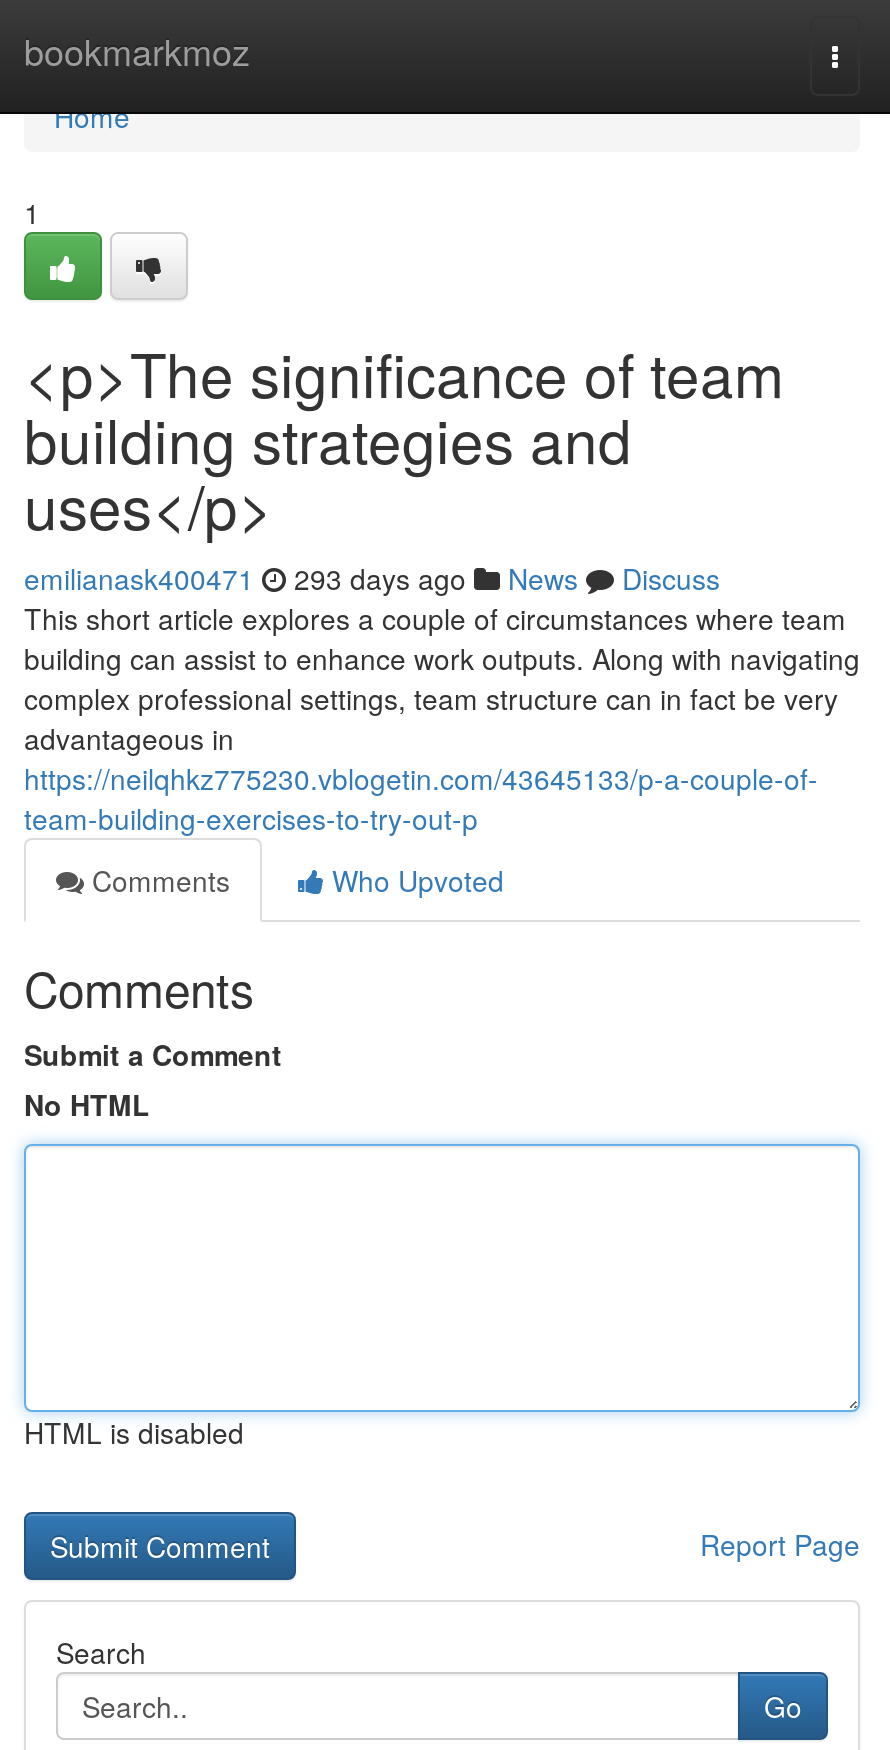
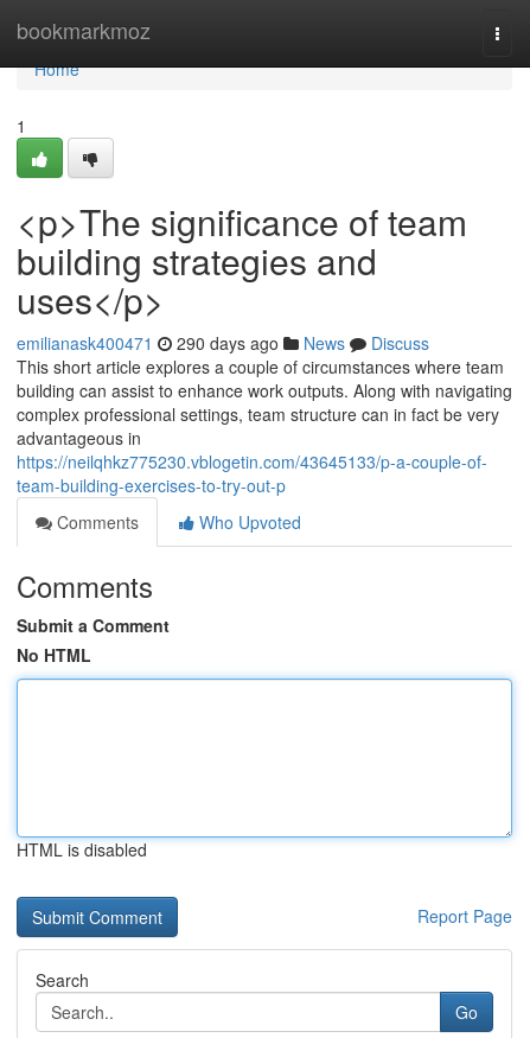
- emilianask400471 293 days ago News Discuss
+ emilianask400471 290 days ago News Discuss
